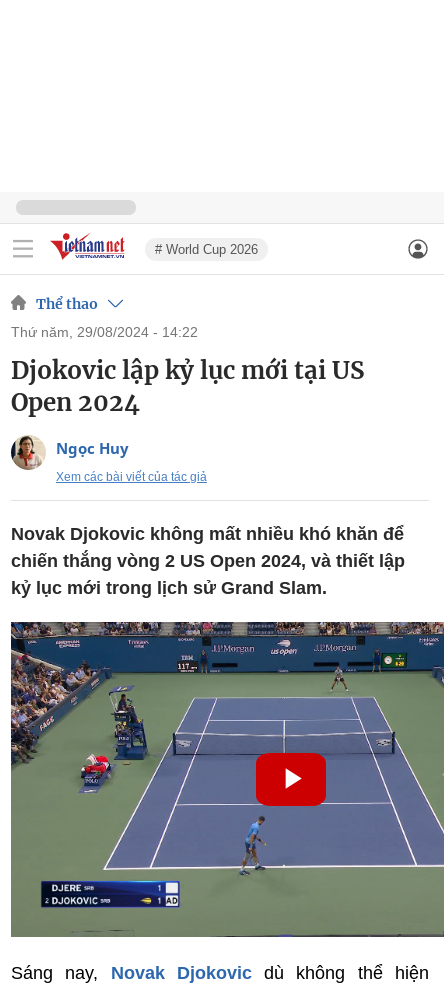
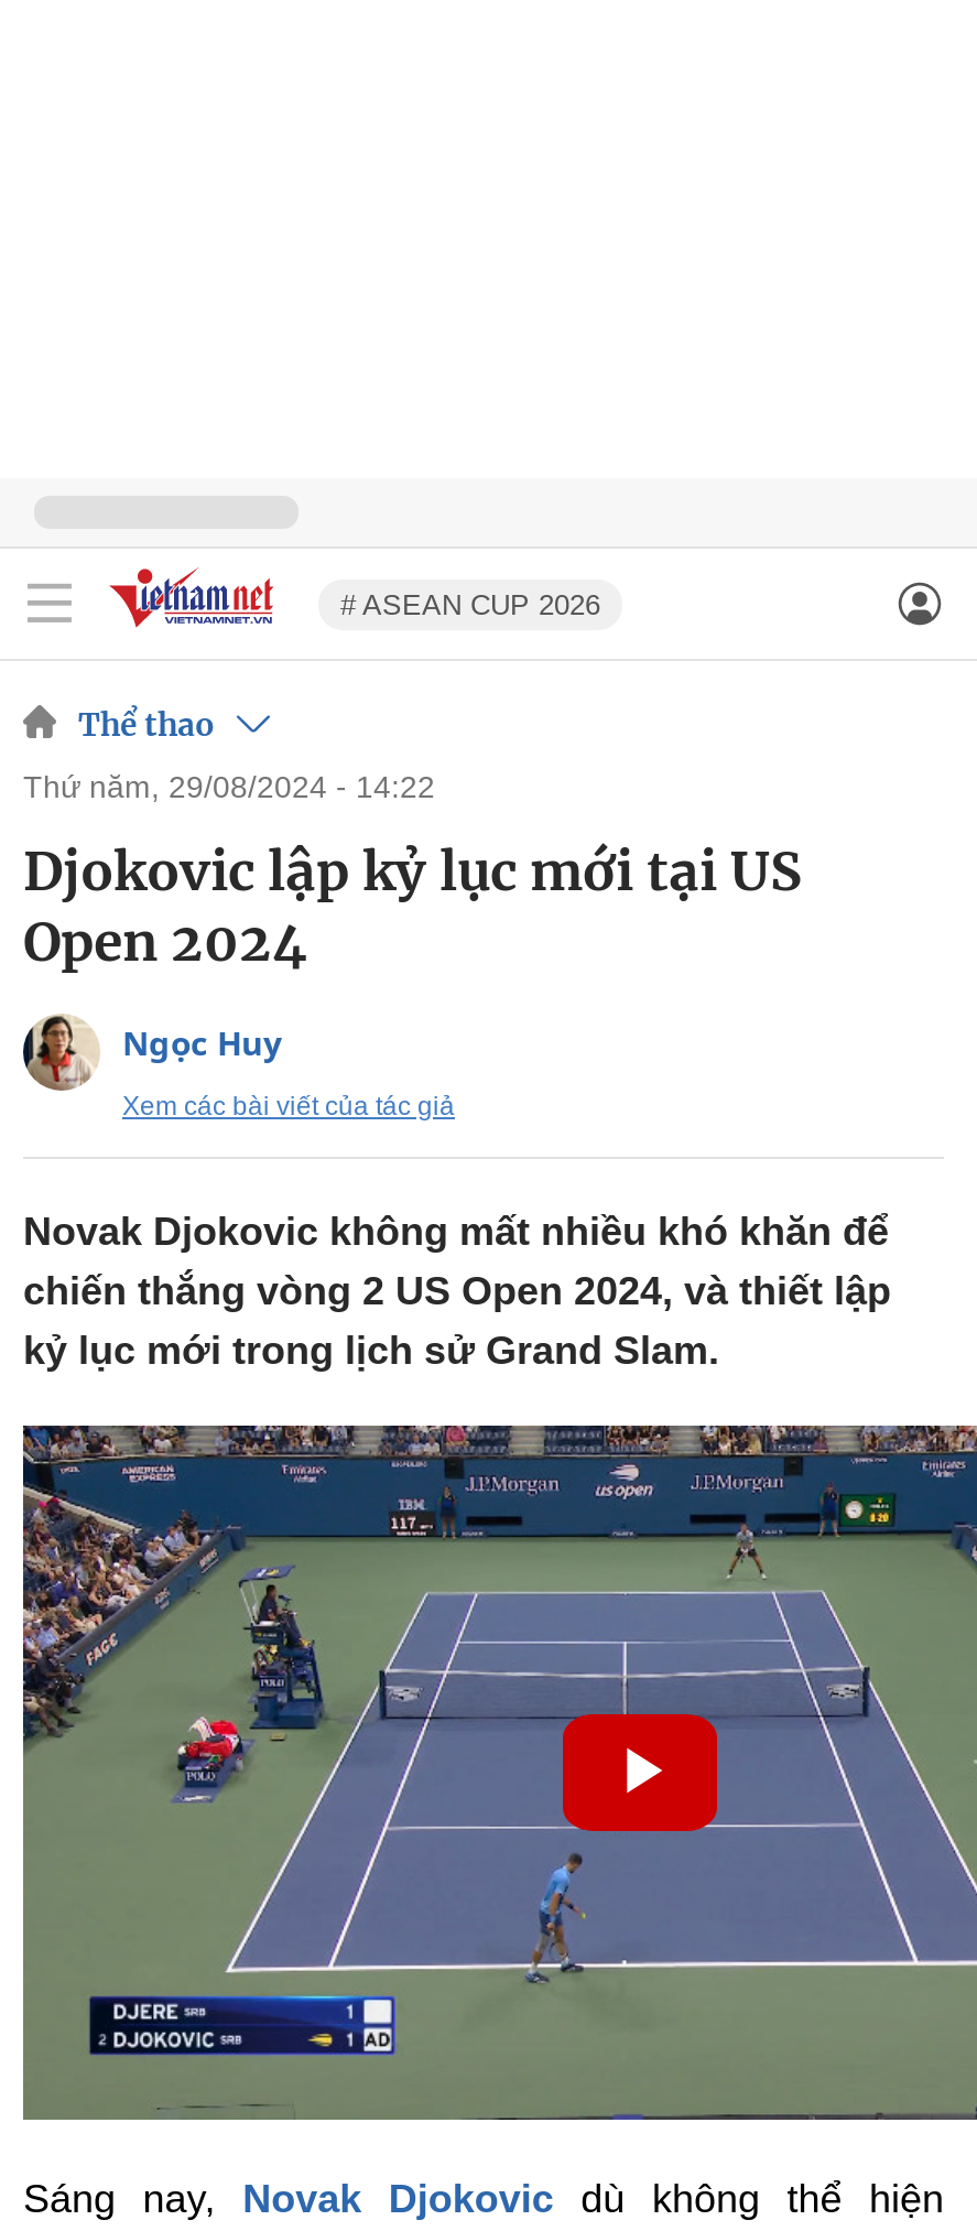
- # World Cup 2026
+ # ASEAN CUP 2026
